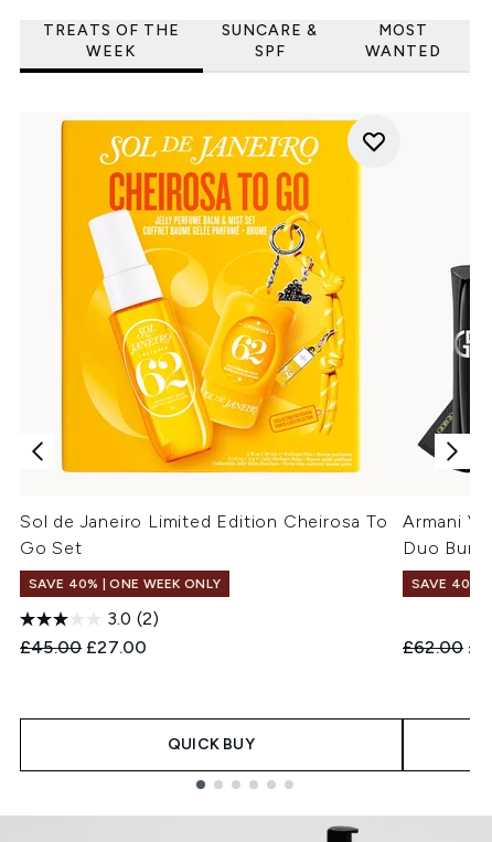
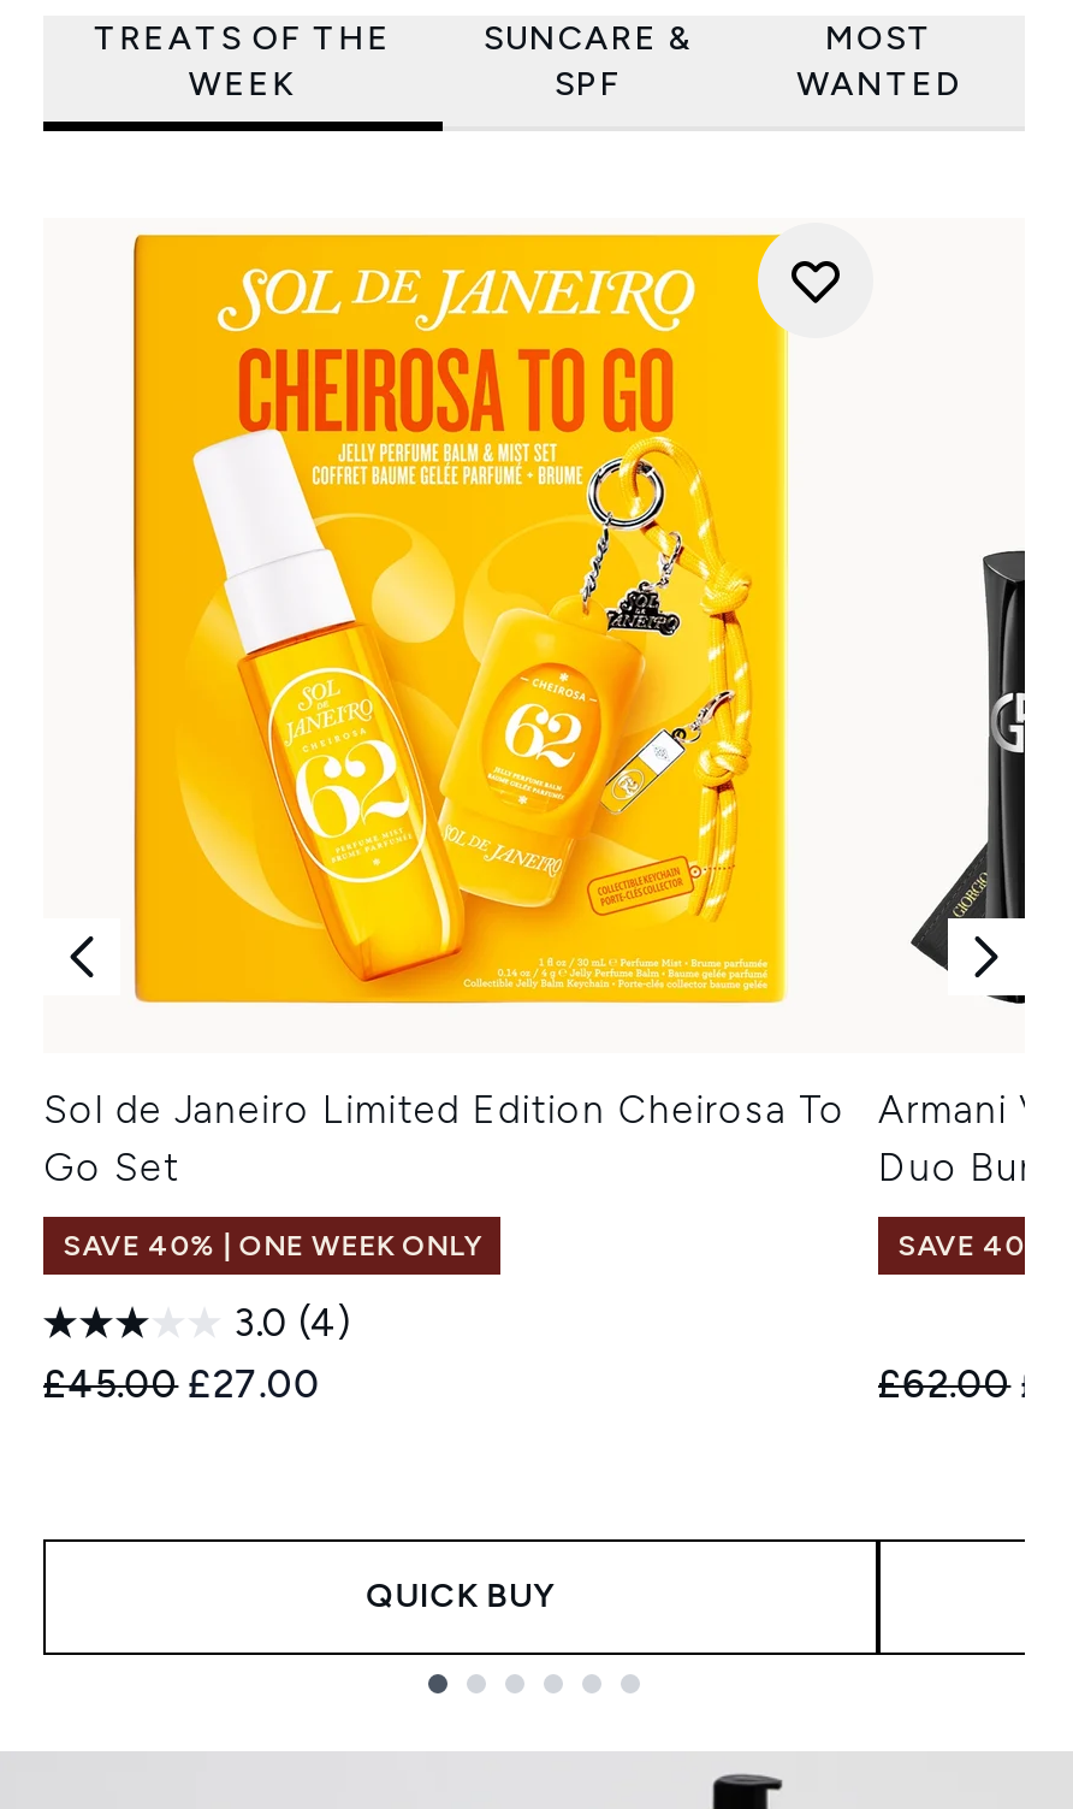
- 3.0 (2)
+ 3.0 (4)
